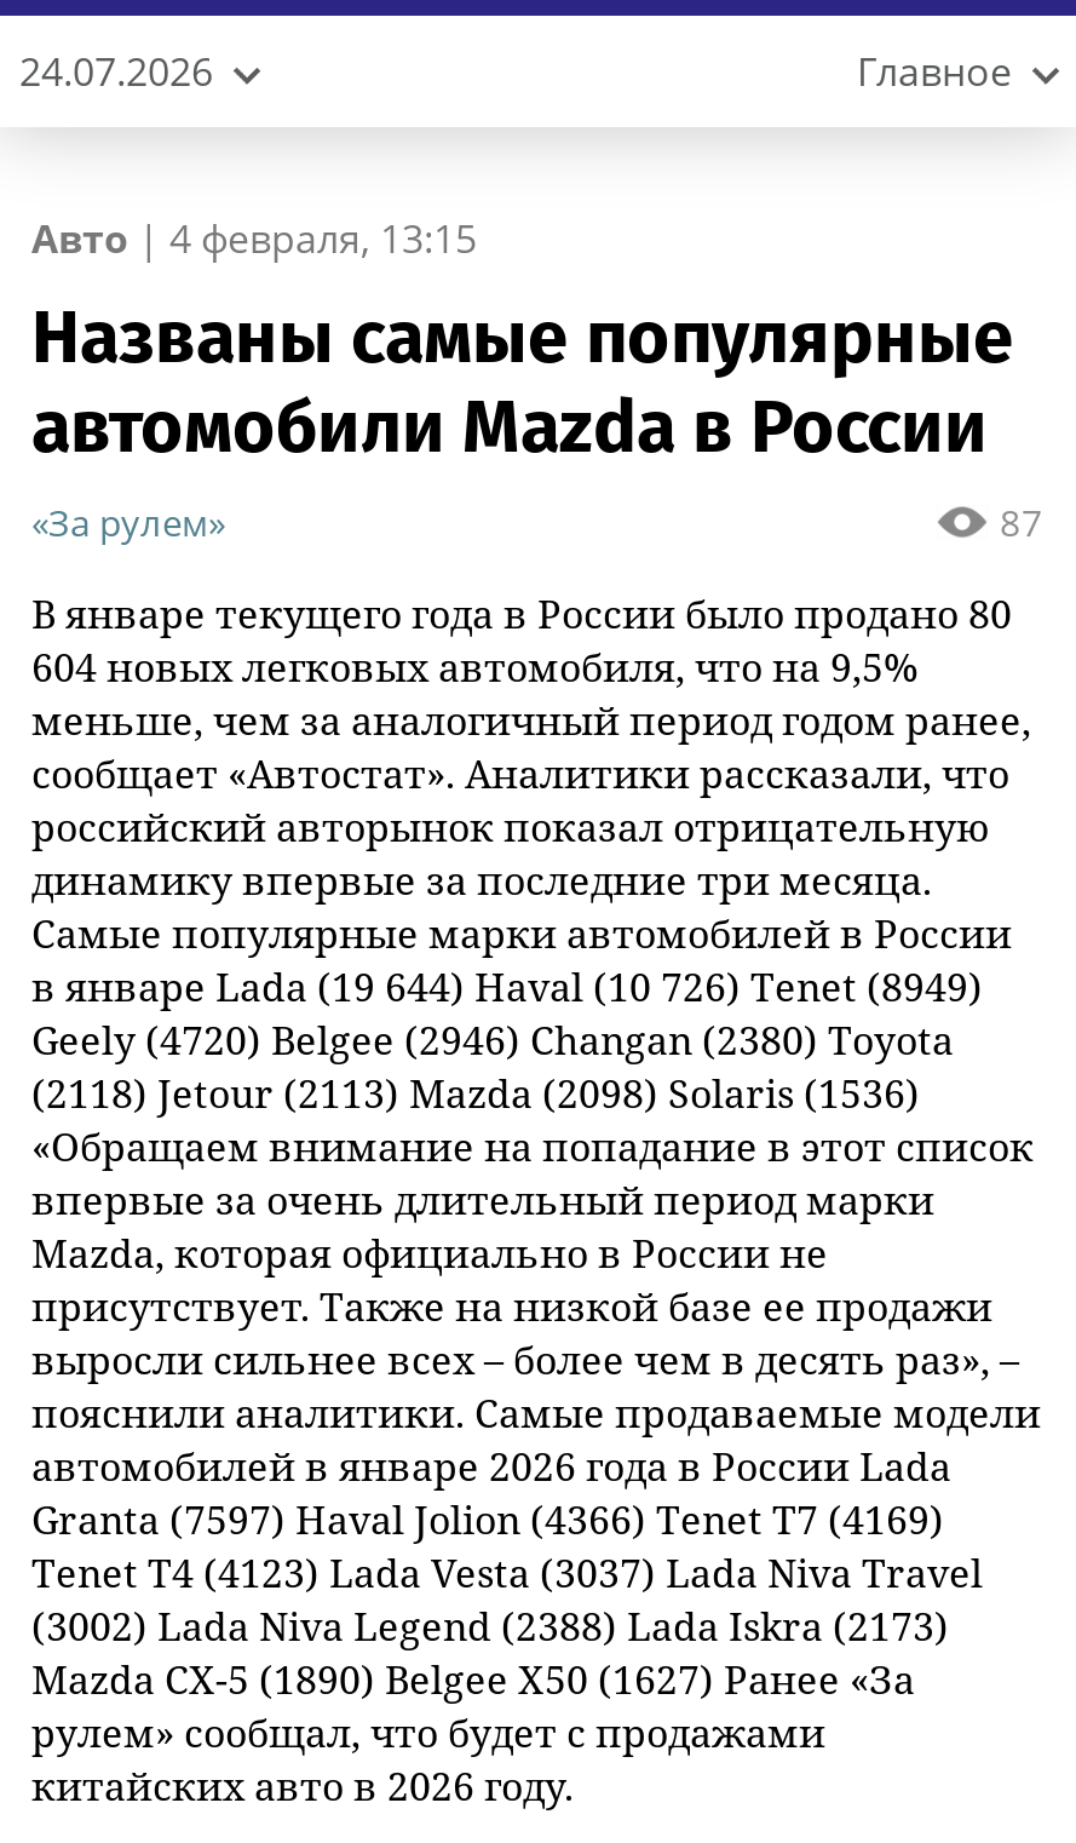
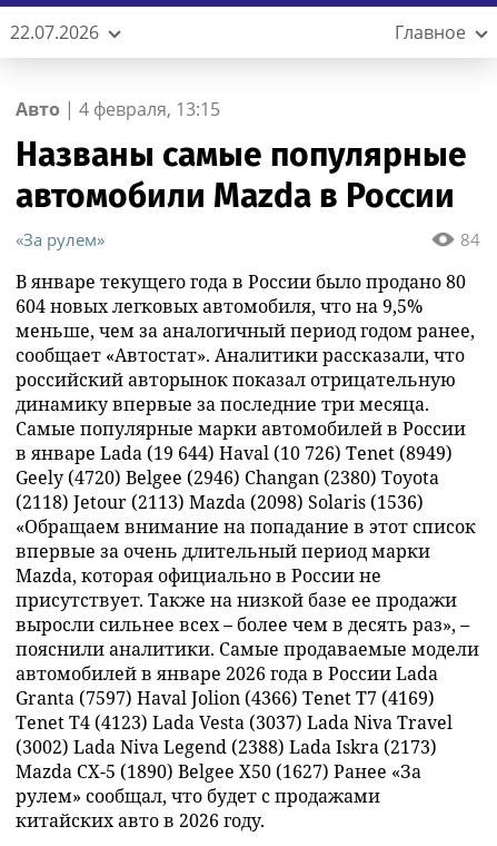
- 24.07.2026
+ 22.07.2026

- 87
+ 84
